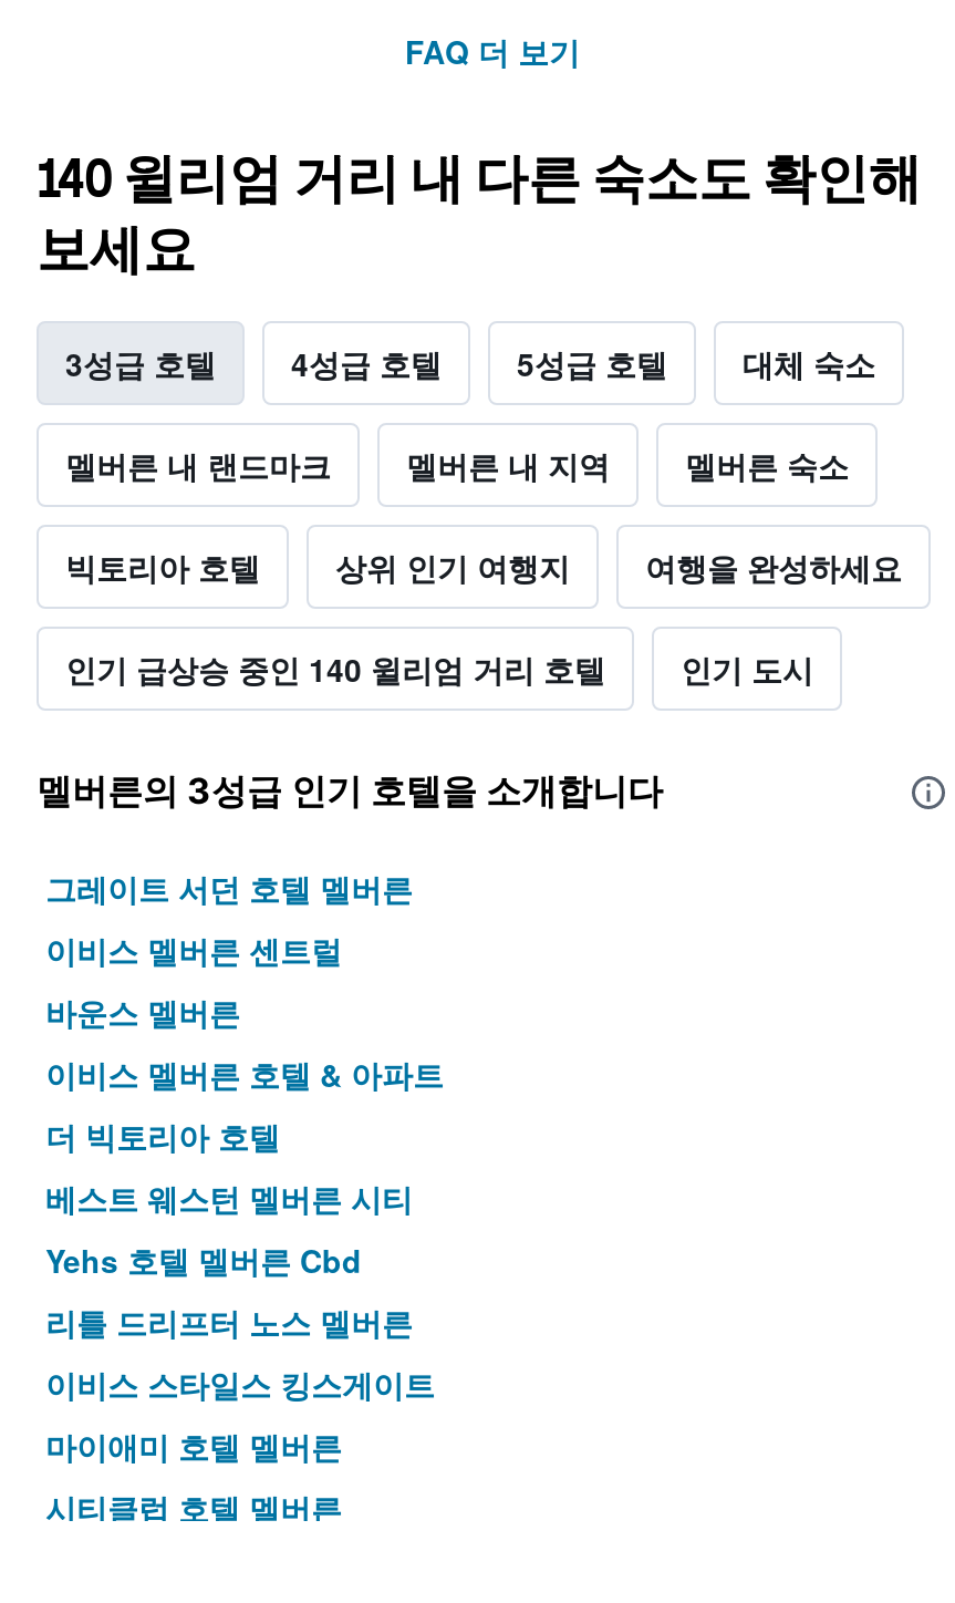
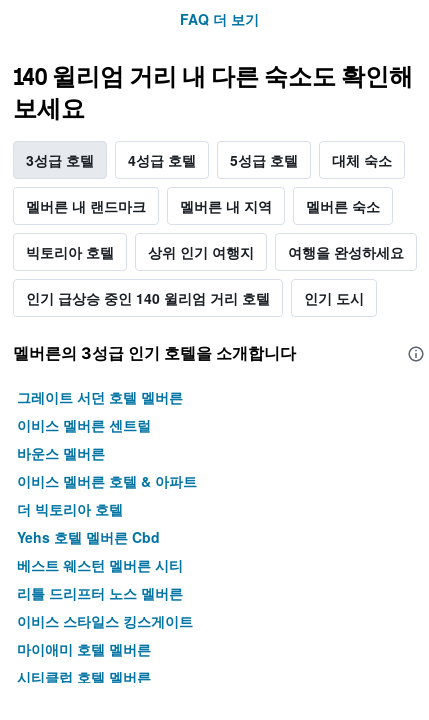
moved down: 베스트 웨스턴 멜버른 시티

moved up: Yehs 호텔 멜버른 Cbd
